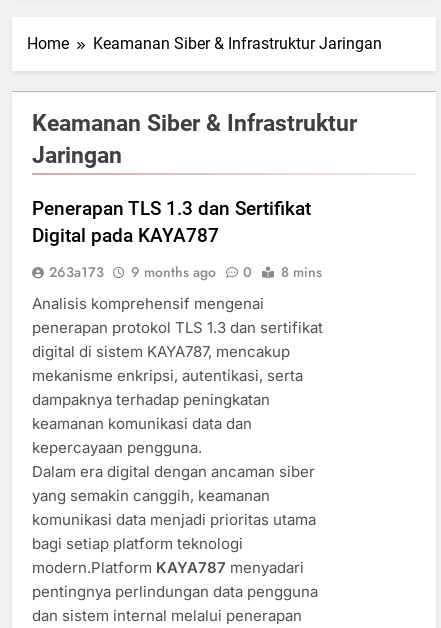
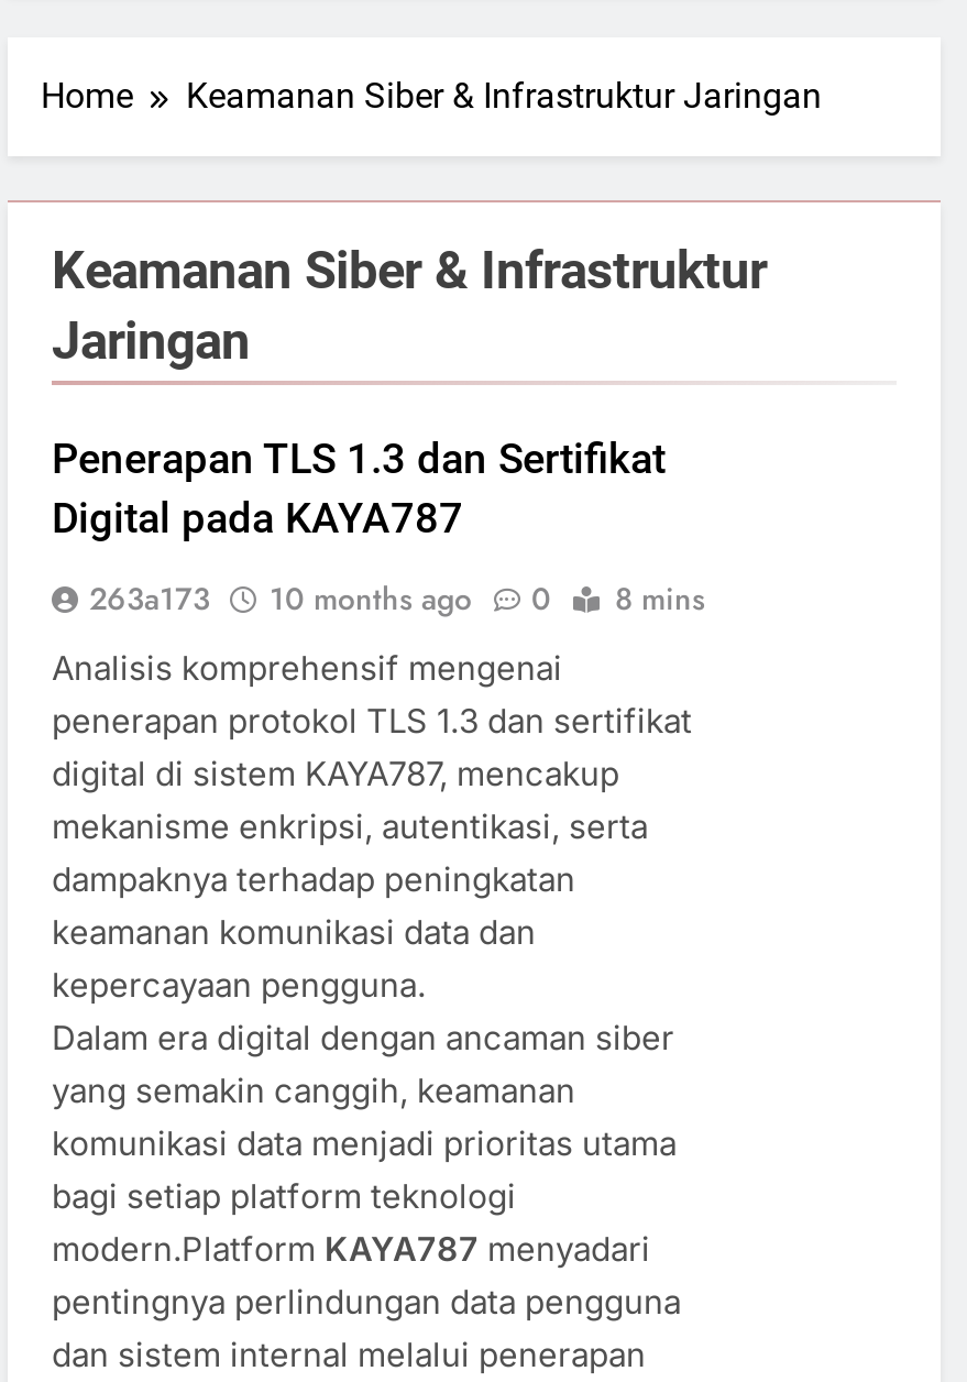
- 263a173 9 months ago 0 8 mins
+ 263a173 10 months ago 0 8 mins
